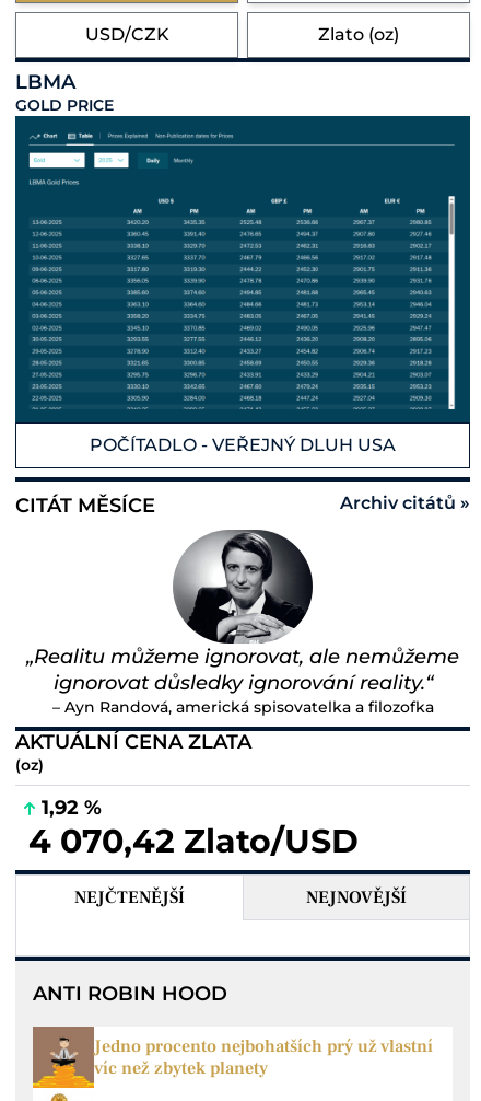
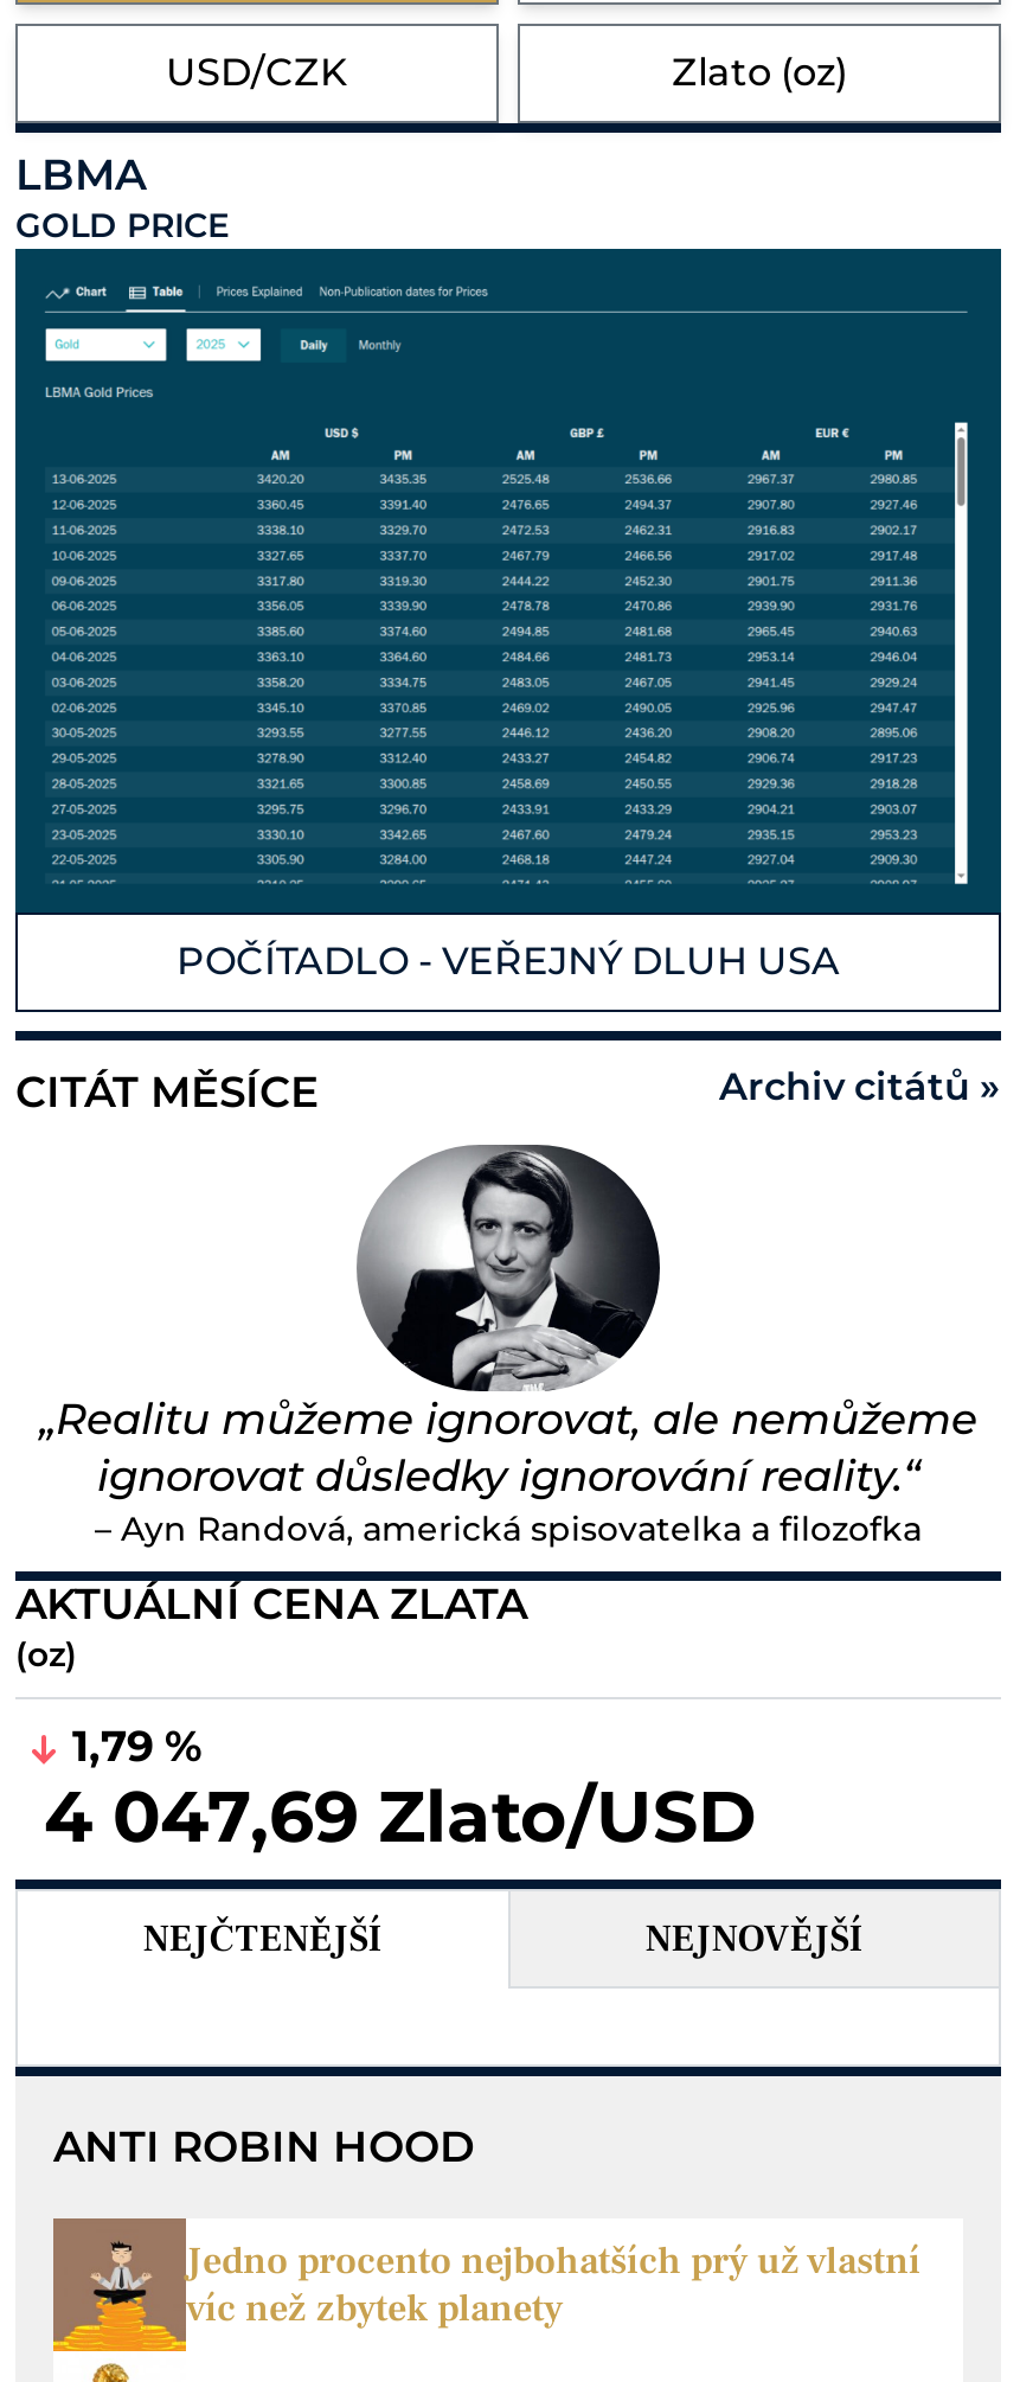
- 1,92 %
+ 1,79 %

- 4 070,42 Zlato/USD
+ 4 047,69 Zlato/USD
